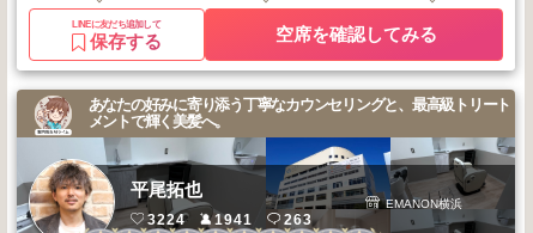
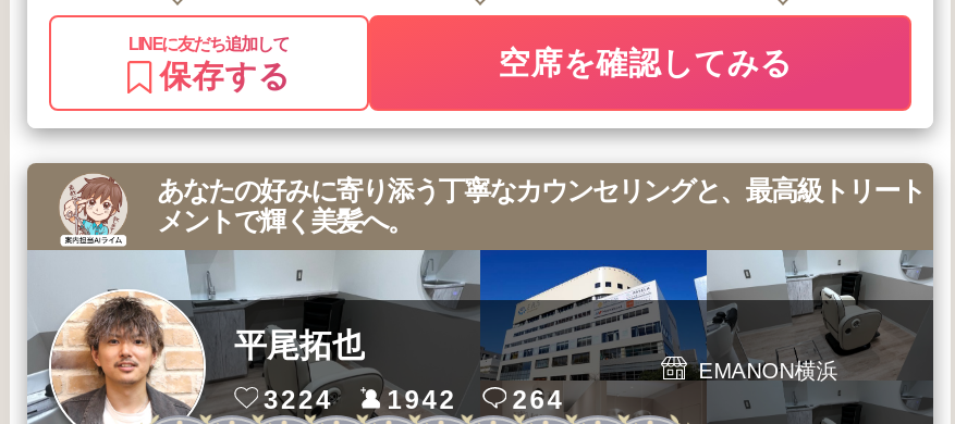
- 1941
+ 1942

- 263
+ 264
